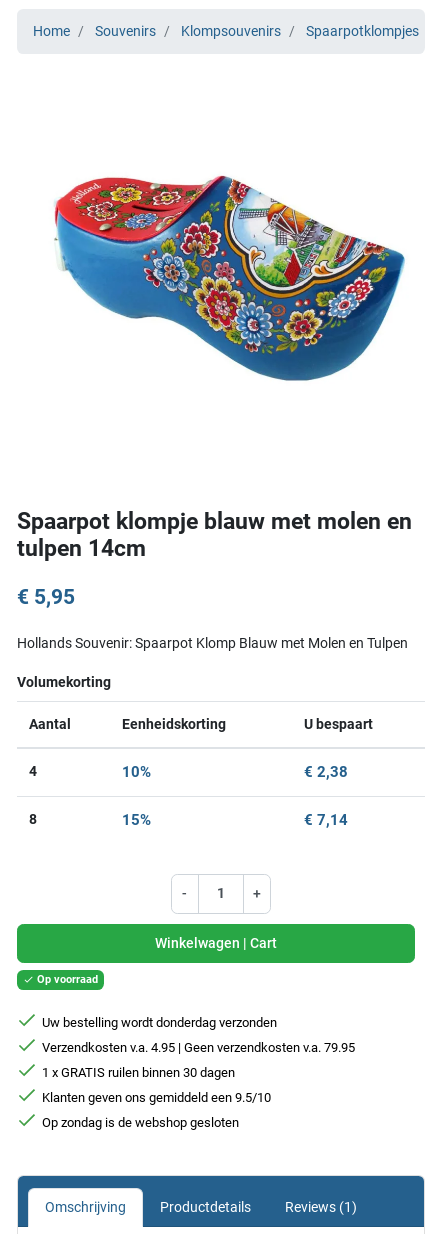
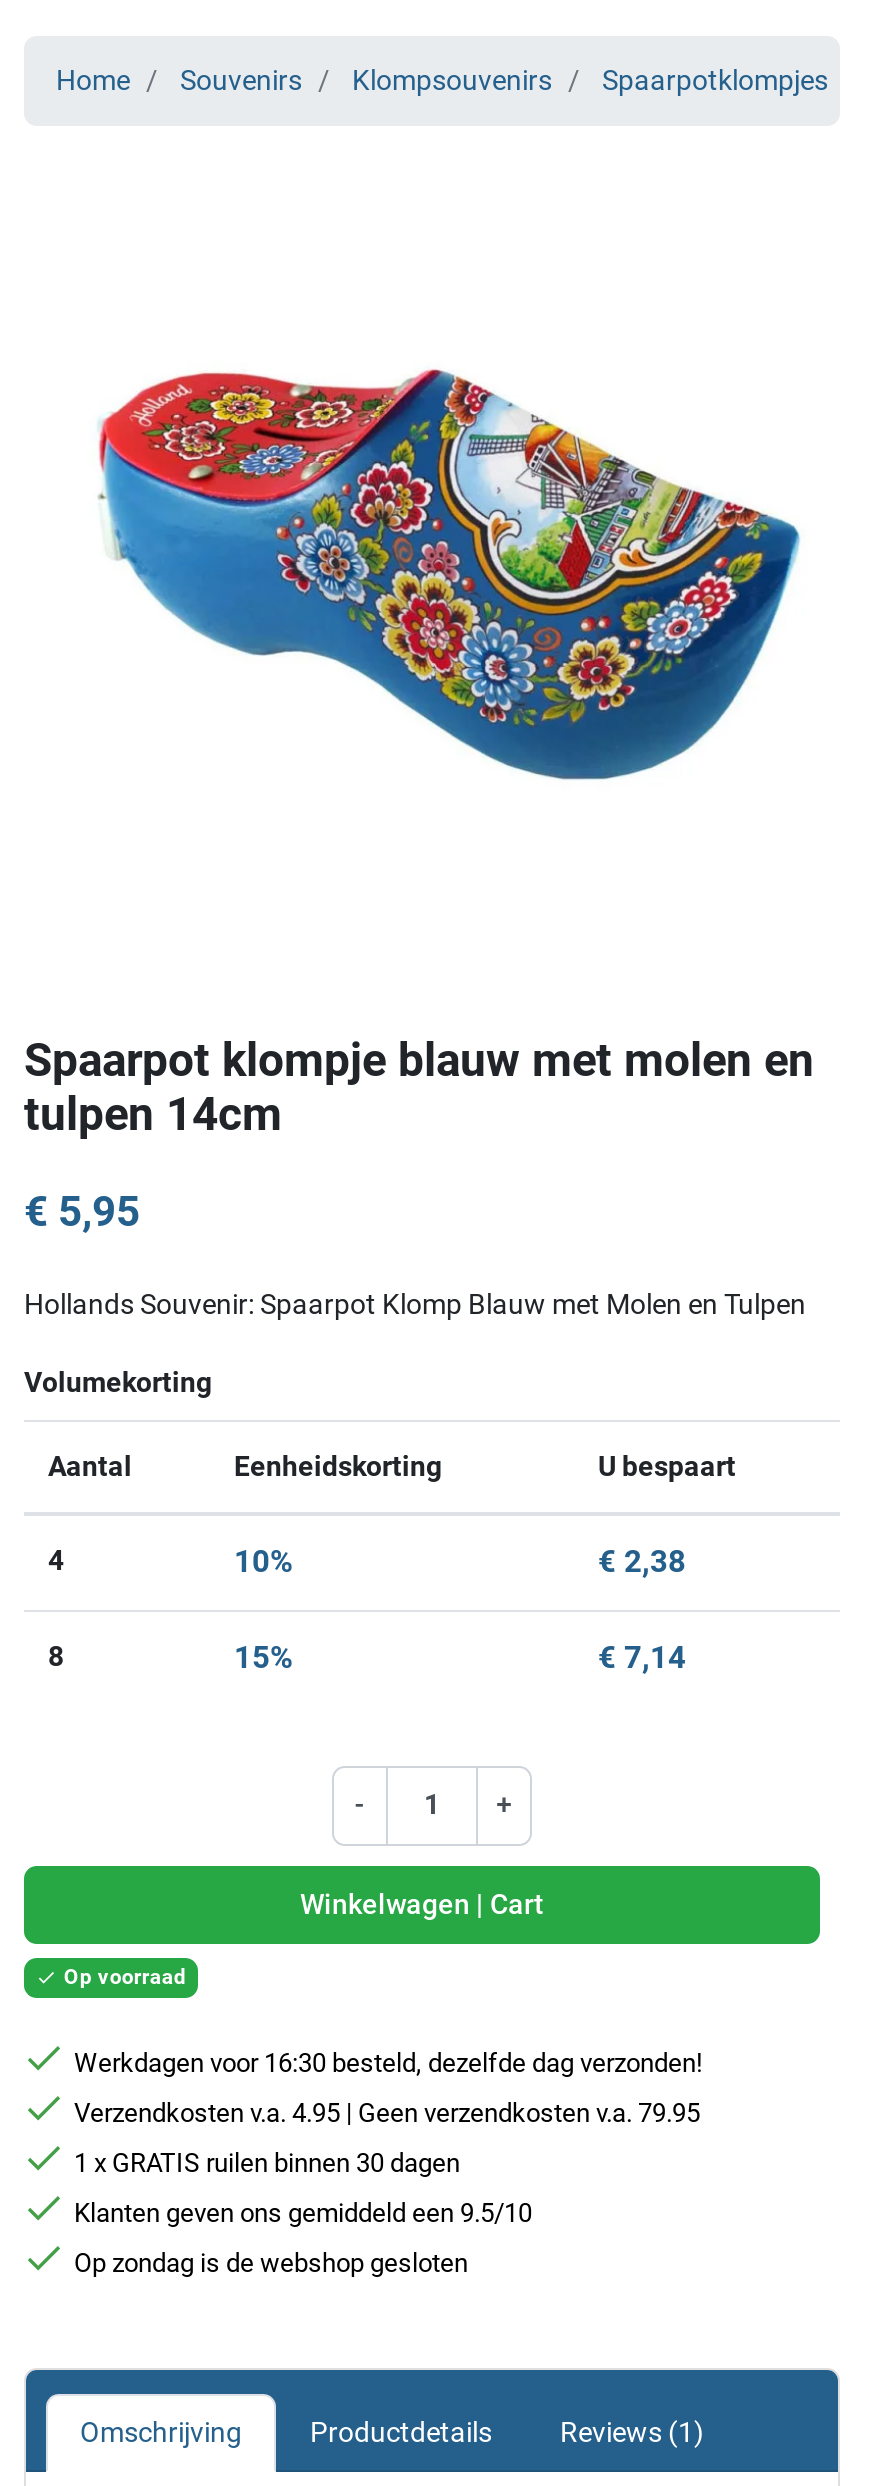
- Uw bestelling wordt donderdag verzonden
+ Werkdagen voor 16:30 besteld, dezelfde dag verzonden!
